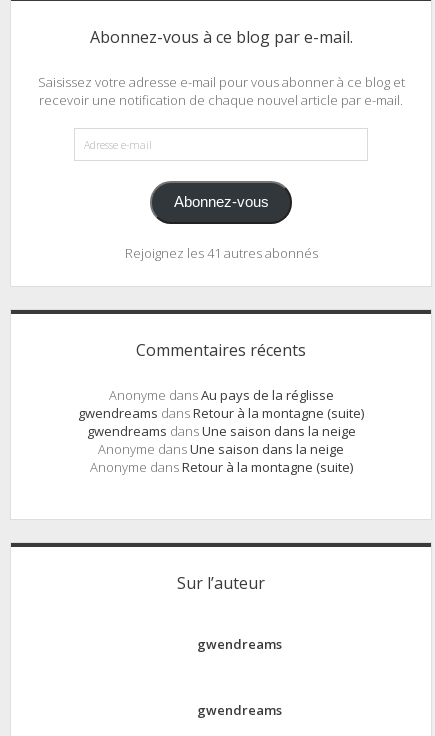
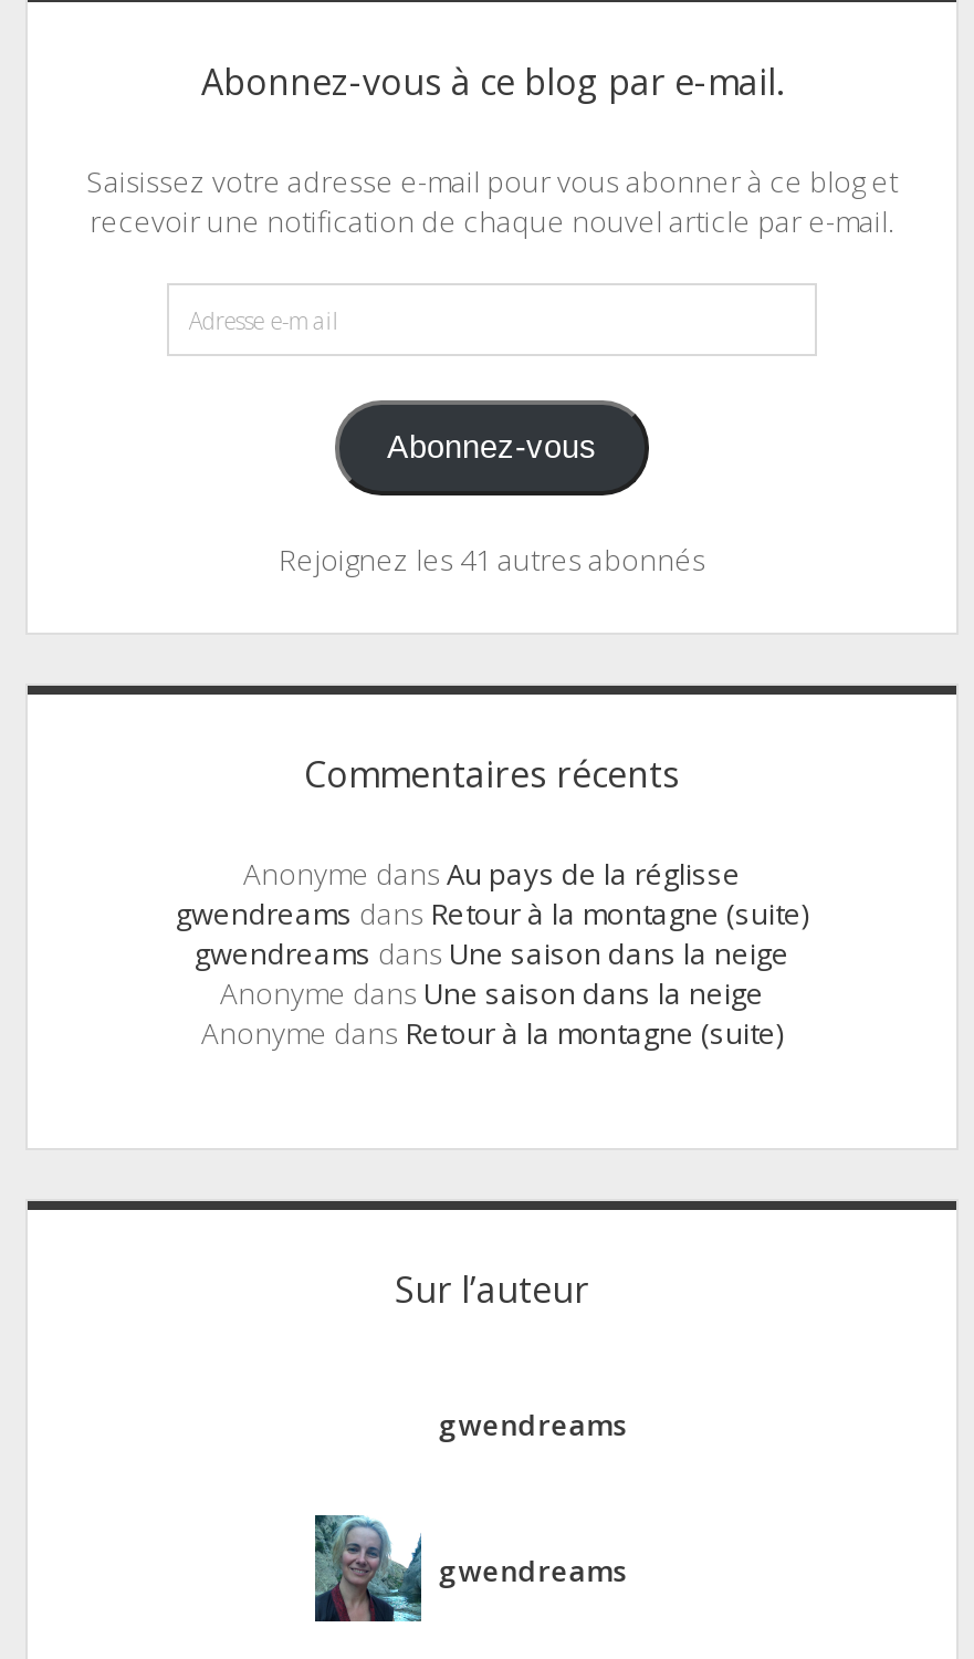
+ [image]
